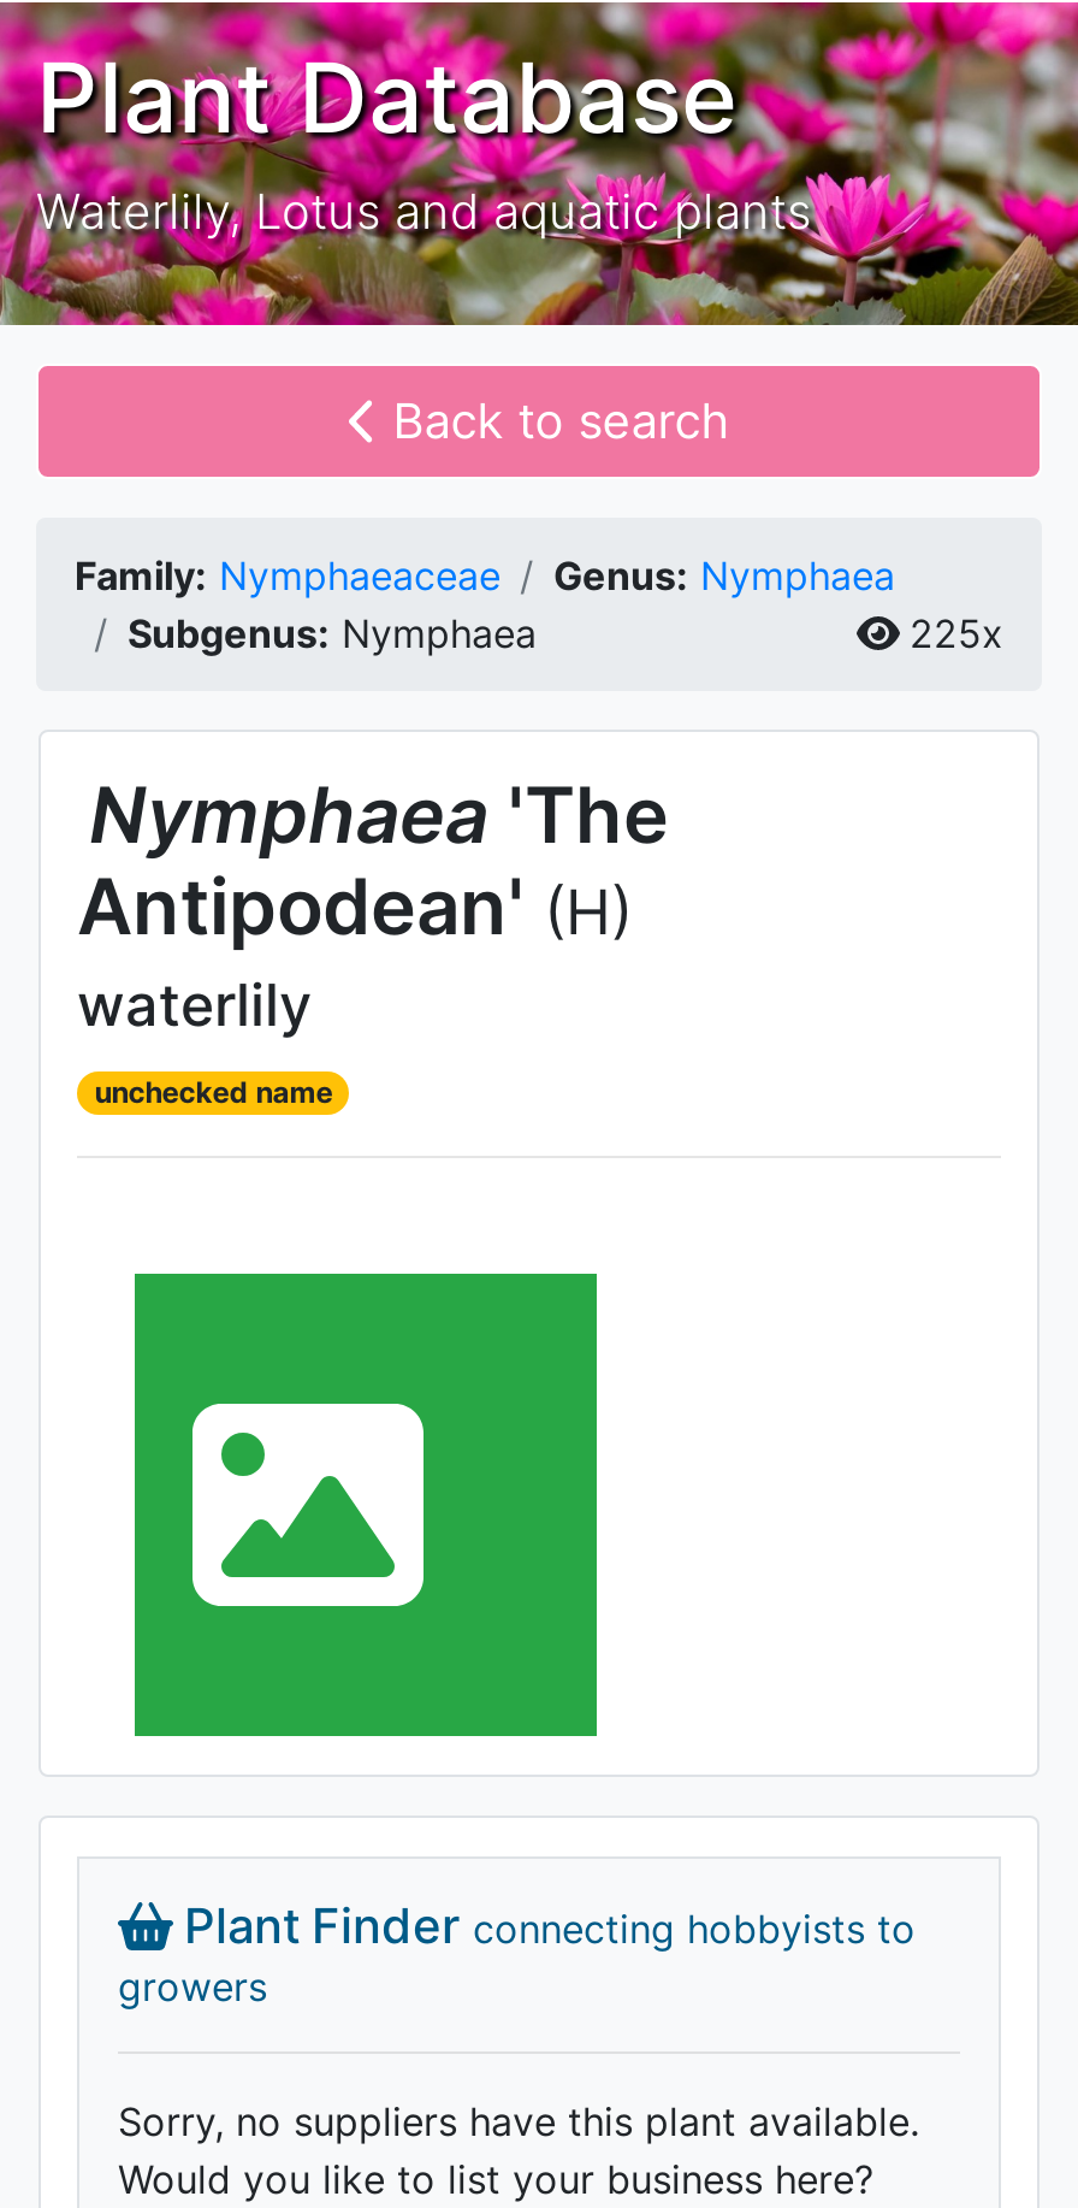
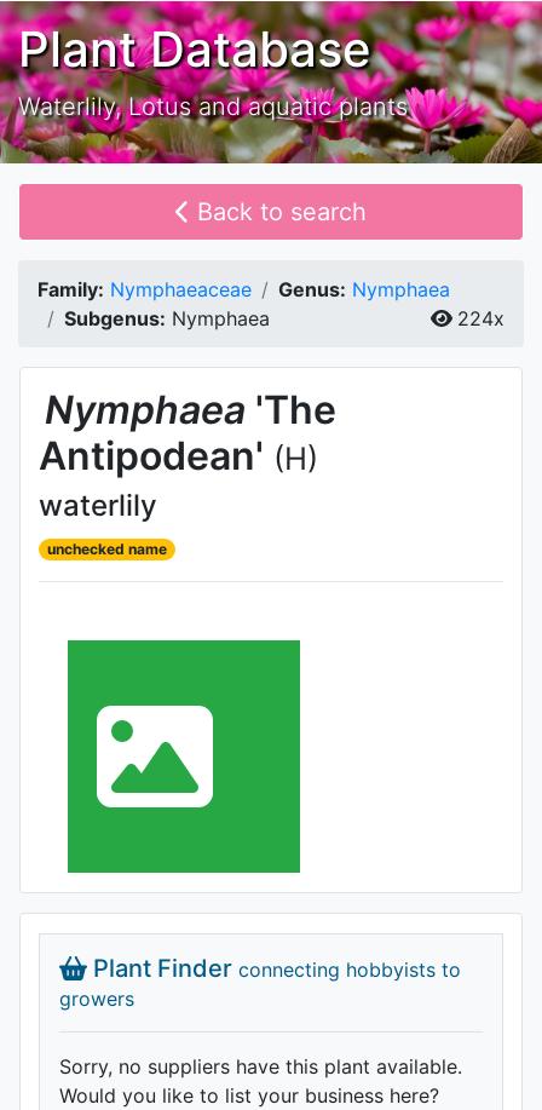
- 225x
+ 224x
